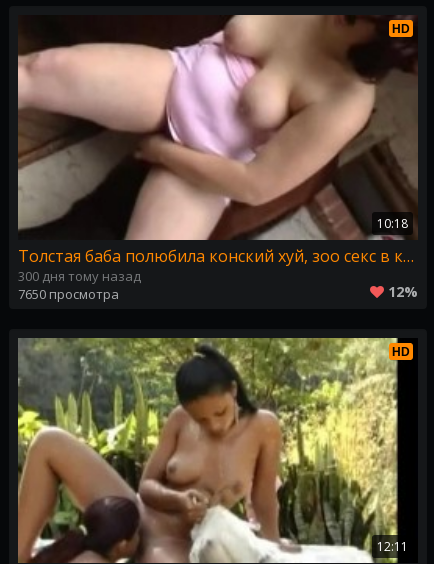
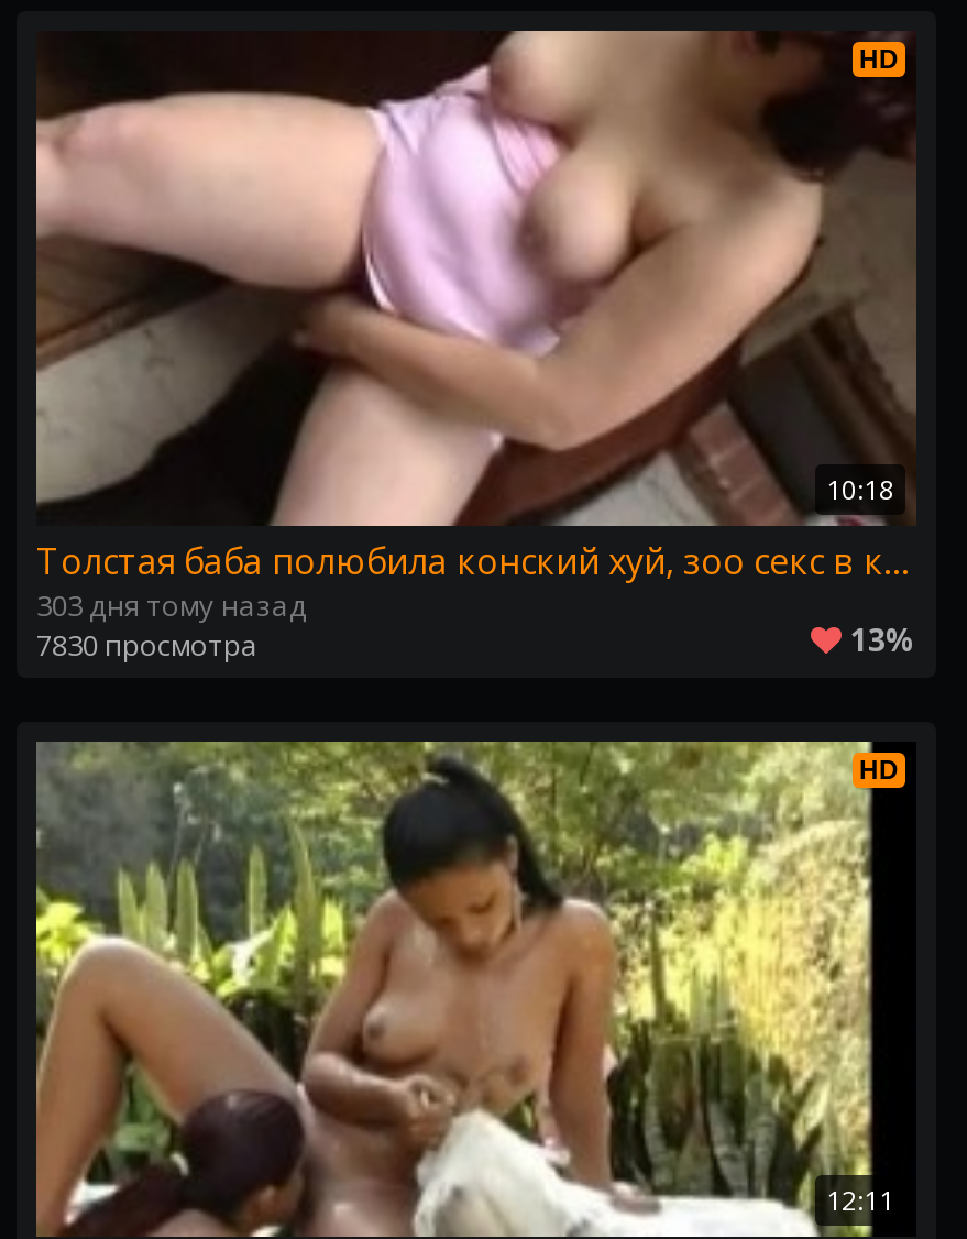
- 300 дня тому назад
+ 303 дня тому назад

- 7650 просмотра
+ 7830 просмотра

- 12%
+ 13%
